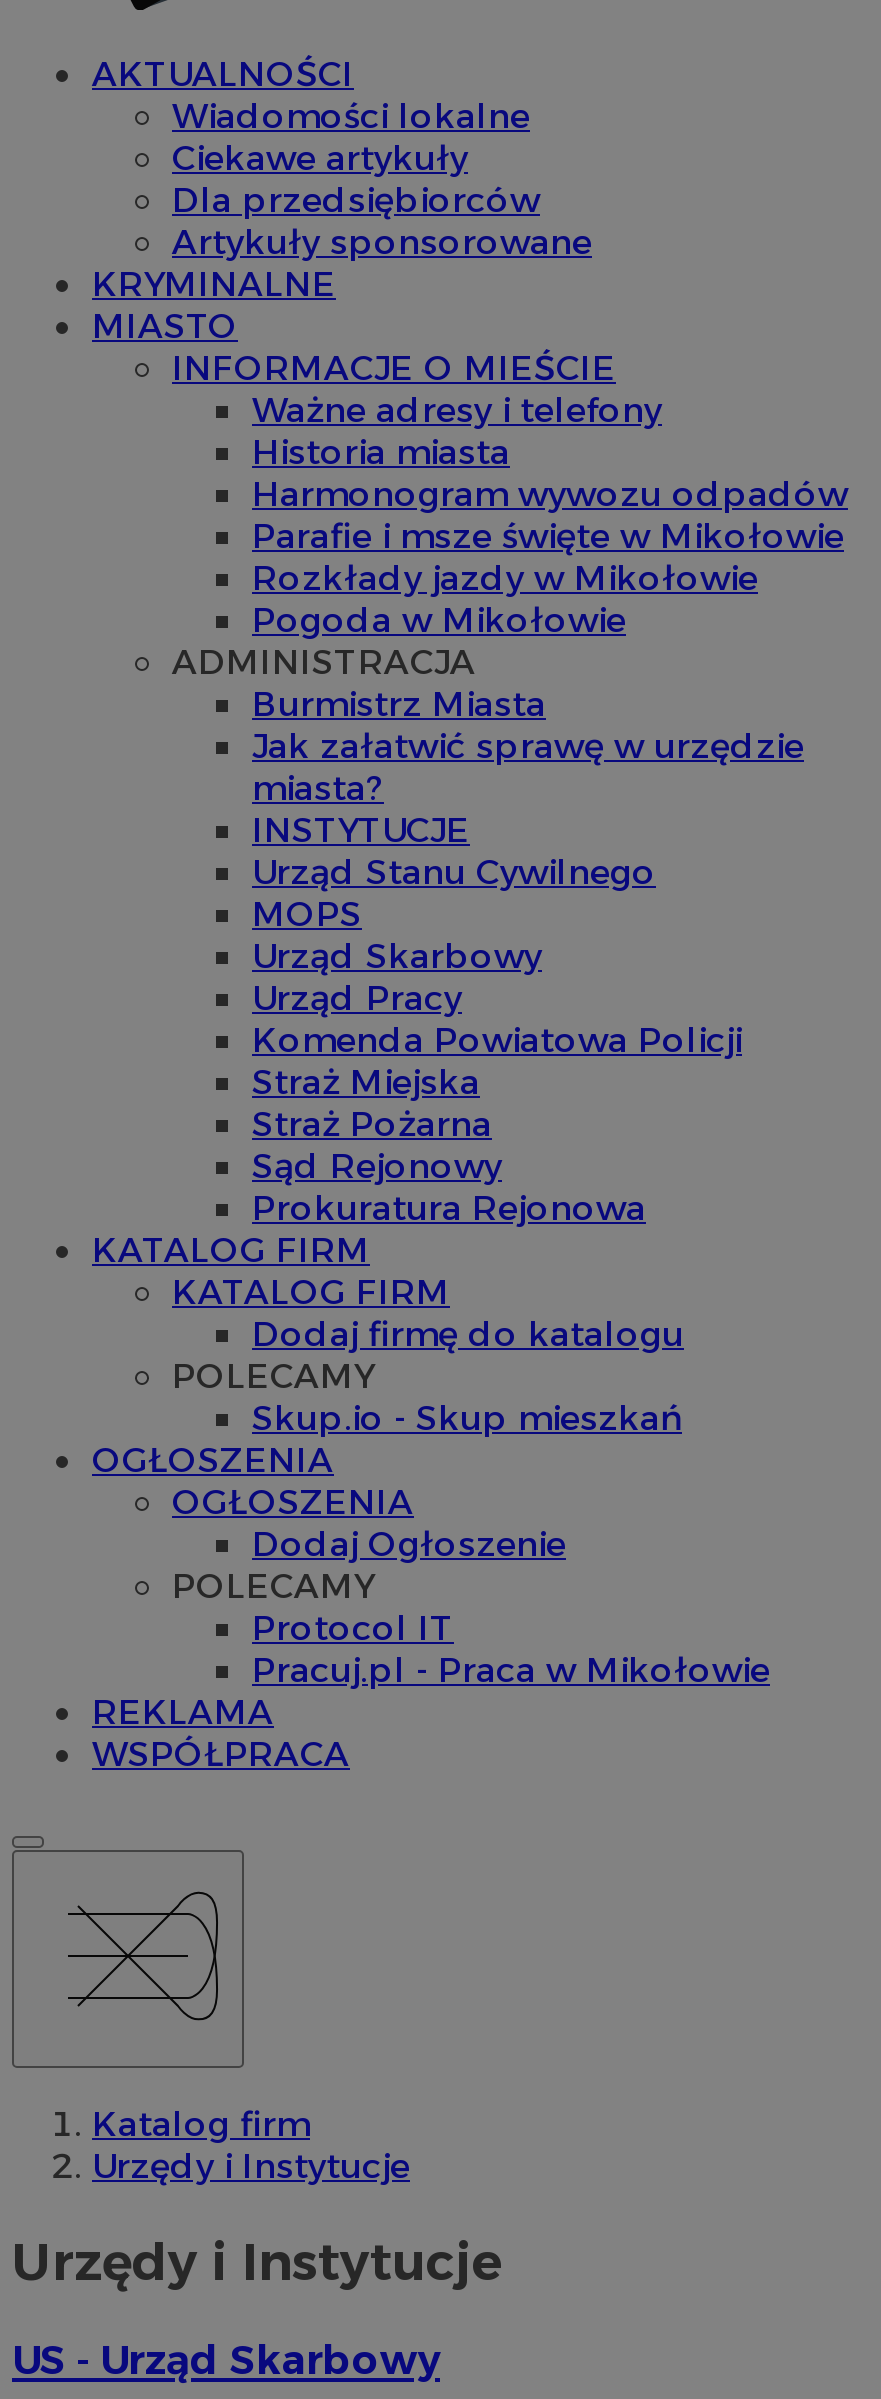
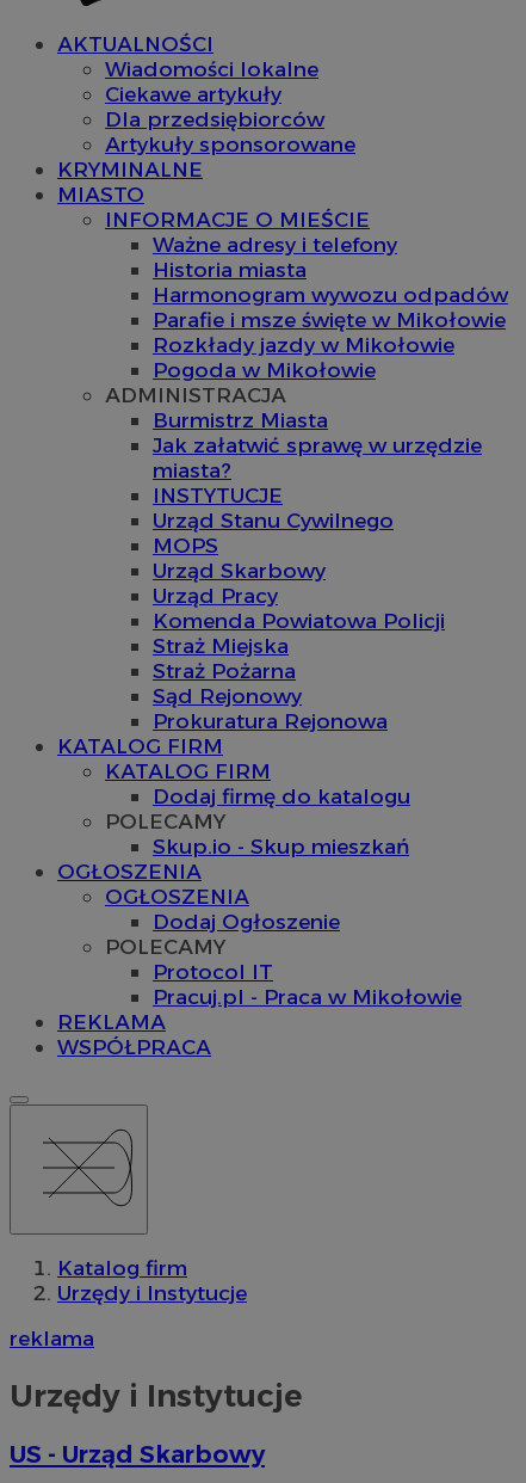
+ reklama
